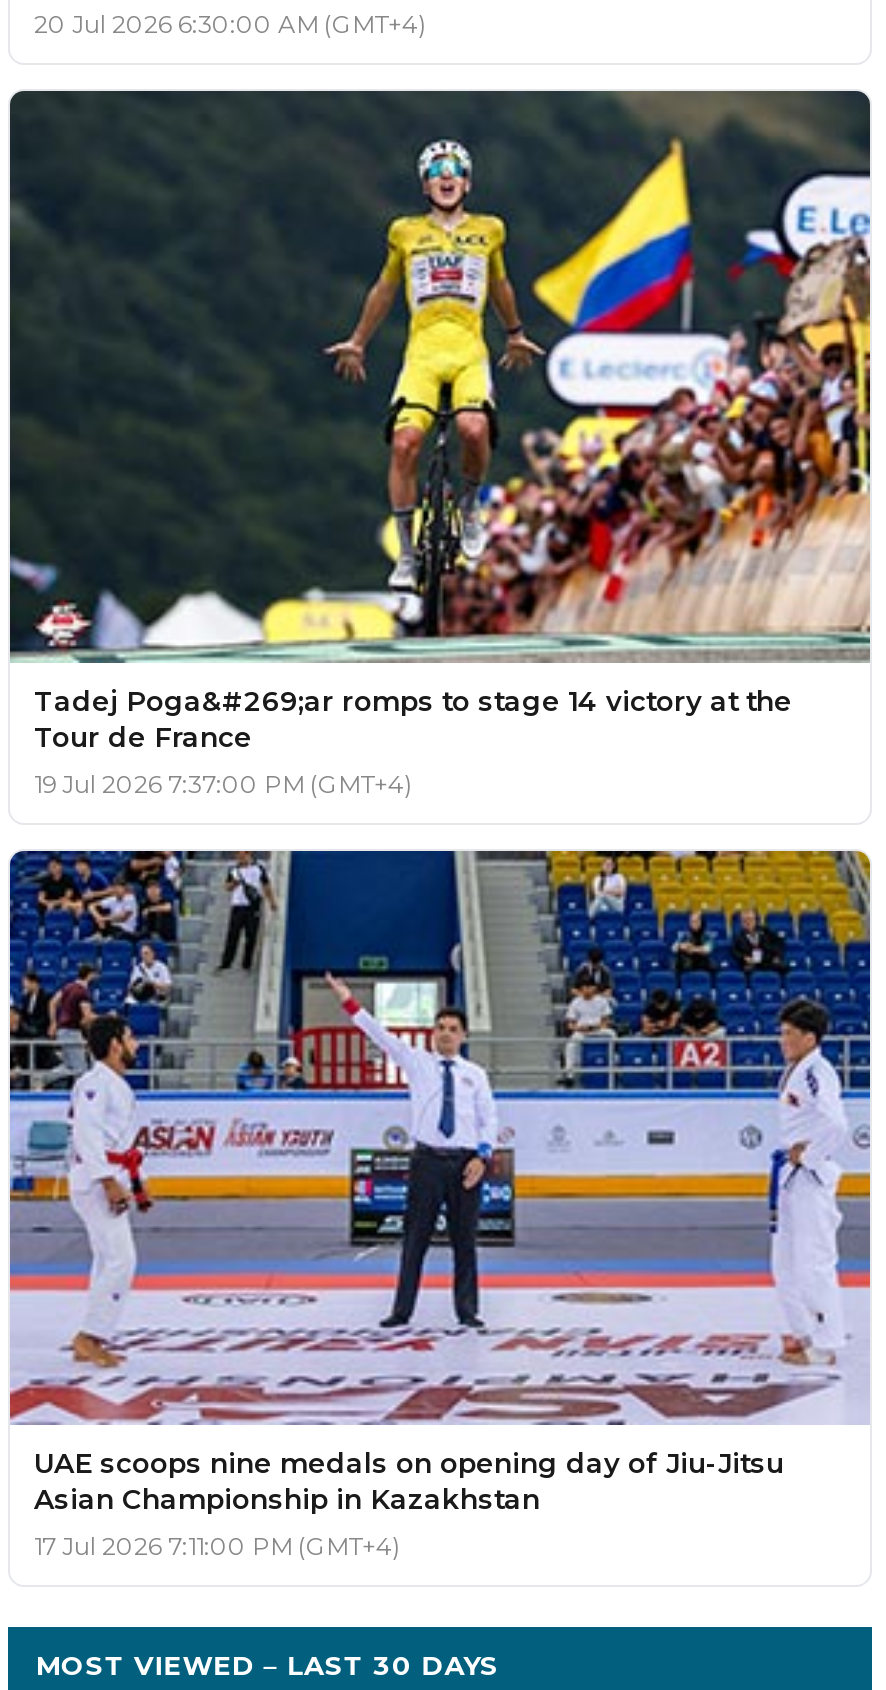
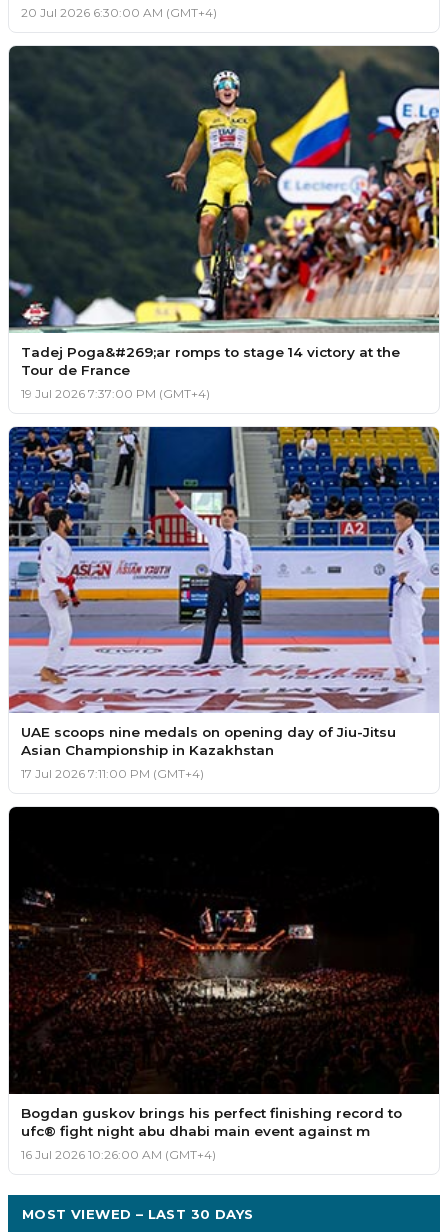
+ [image]
+ Bogdan guskov brings his perfect finishing record to
+ ufc® fight night abu dhabi main event against m
+ 16 Jul 2026 10:26:00 AM (GMT+4)
